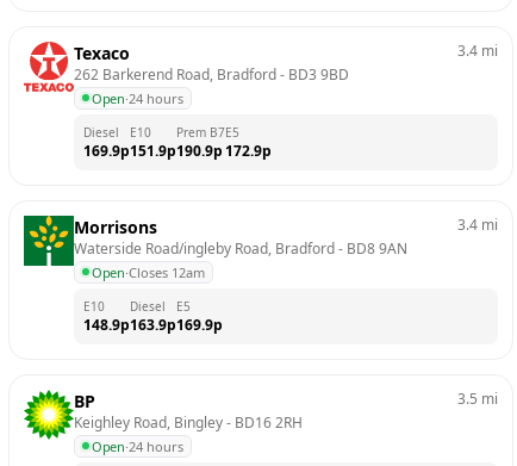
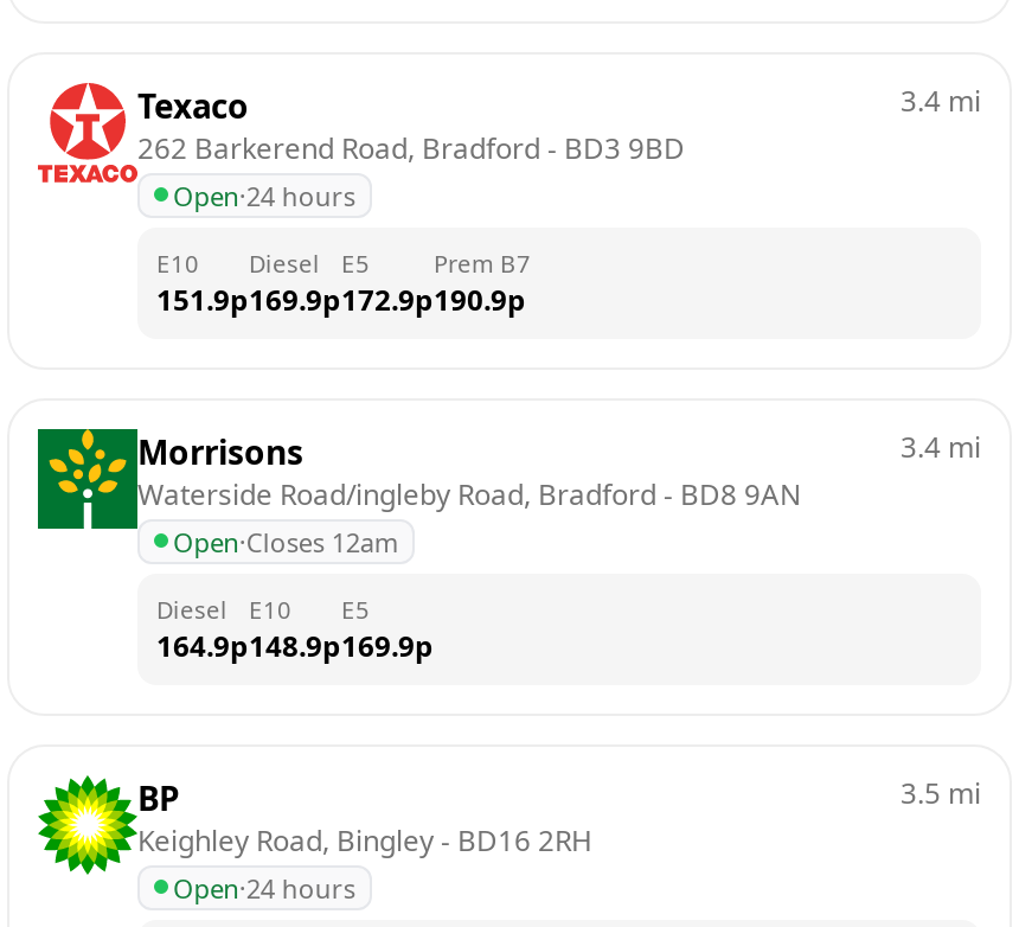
- E10
- 151.9p
+ E5
+ 172.9p

- E5
- 172.9p

+ E10
+ 151.9p

- Diesel
- 163.9p

+ Diesel
+ 164.9p
